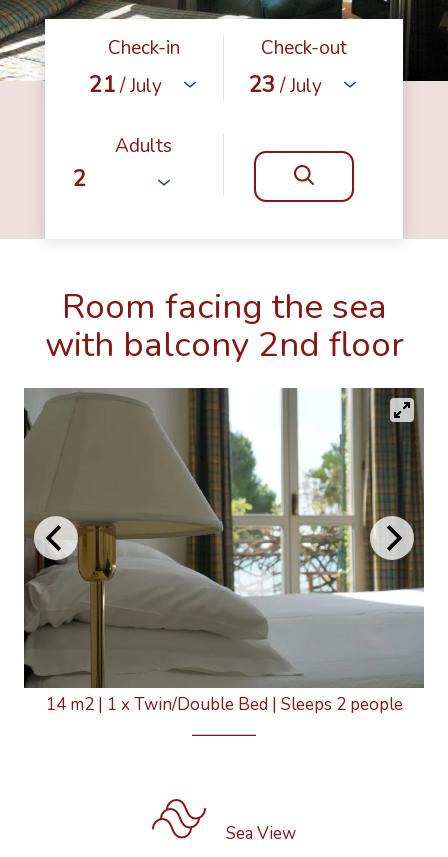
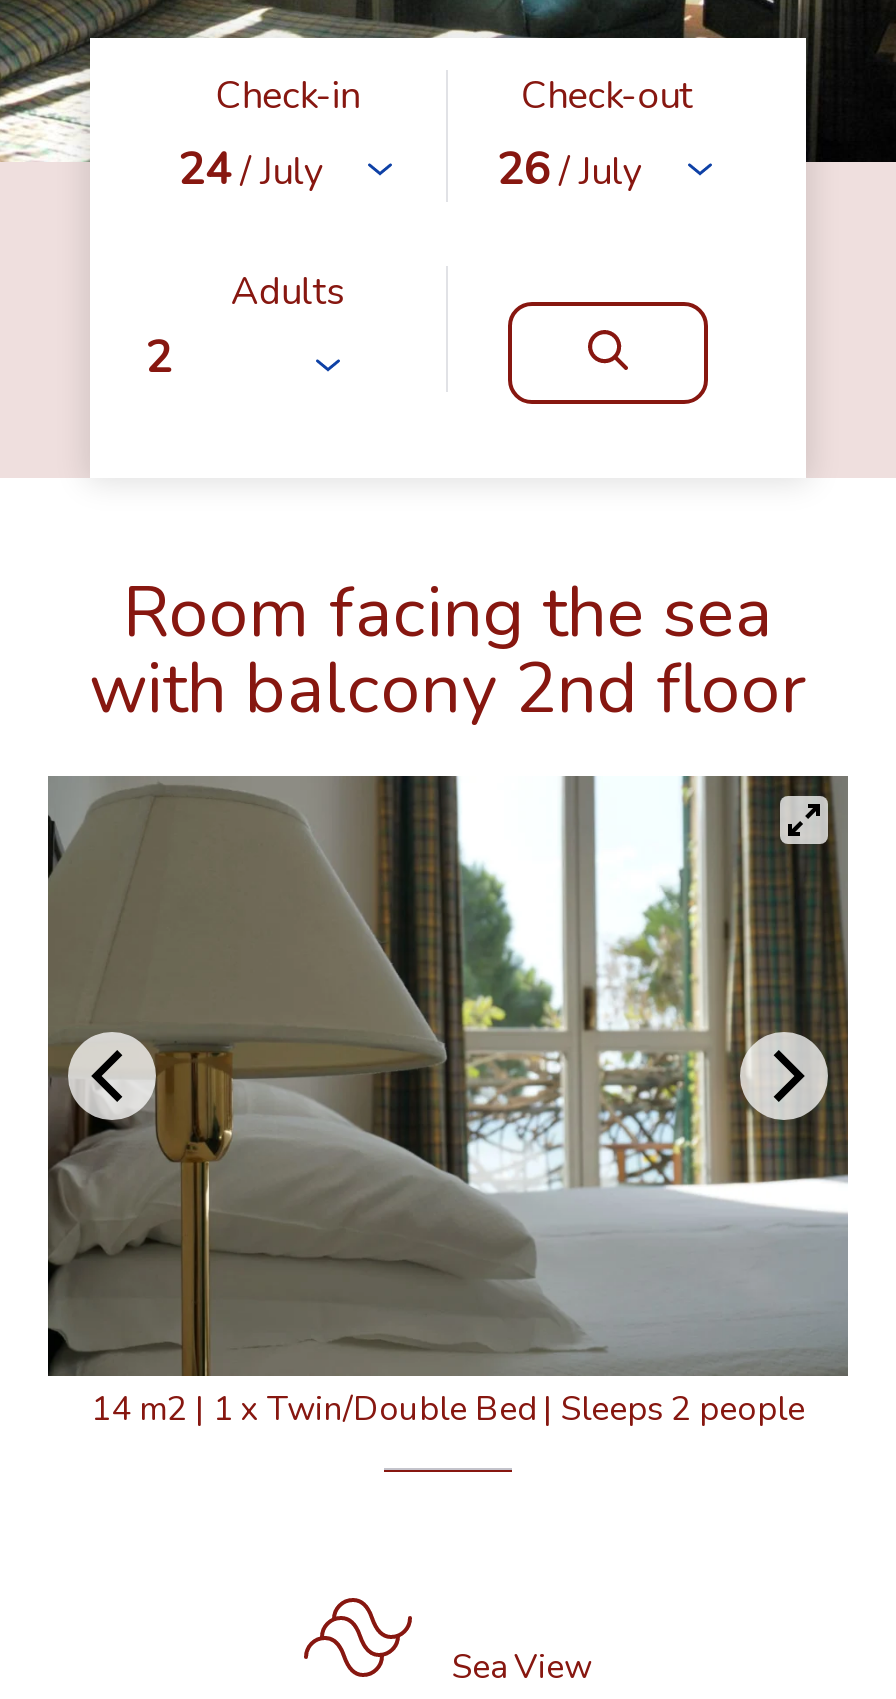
- 21 / July
+ 24 / July

- 23 / July
+ 26 / July
